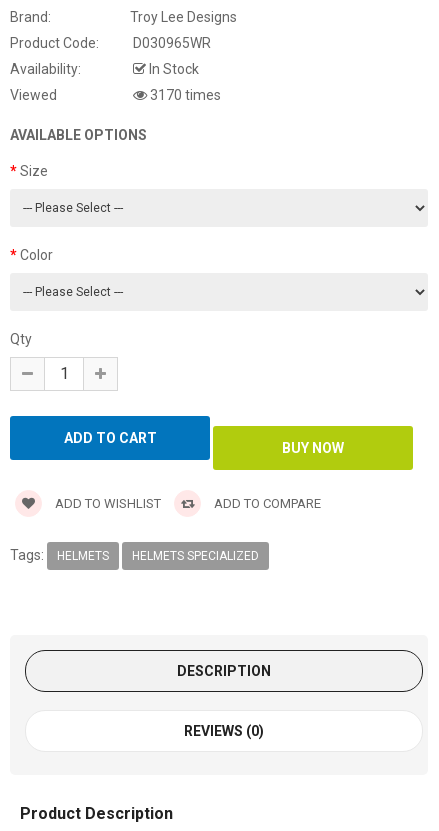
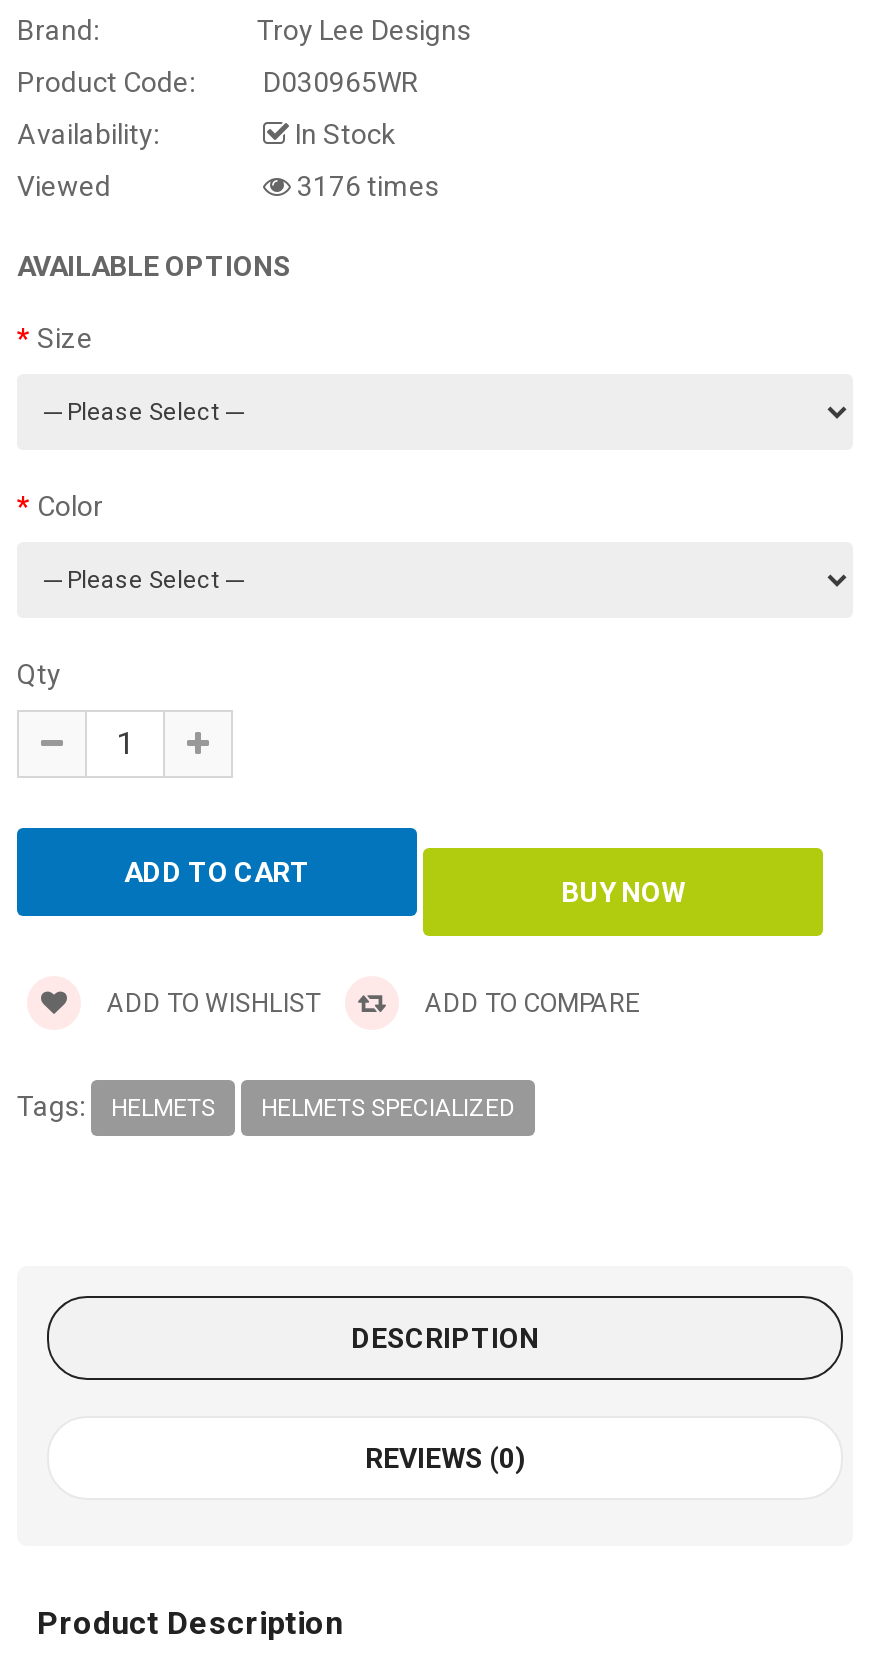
- 3170 times
+ 3176 times
